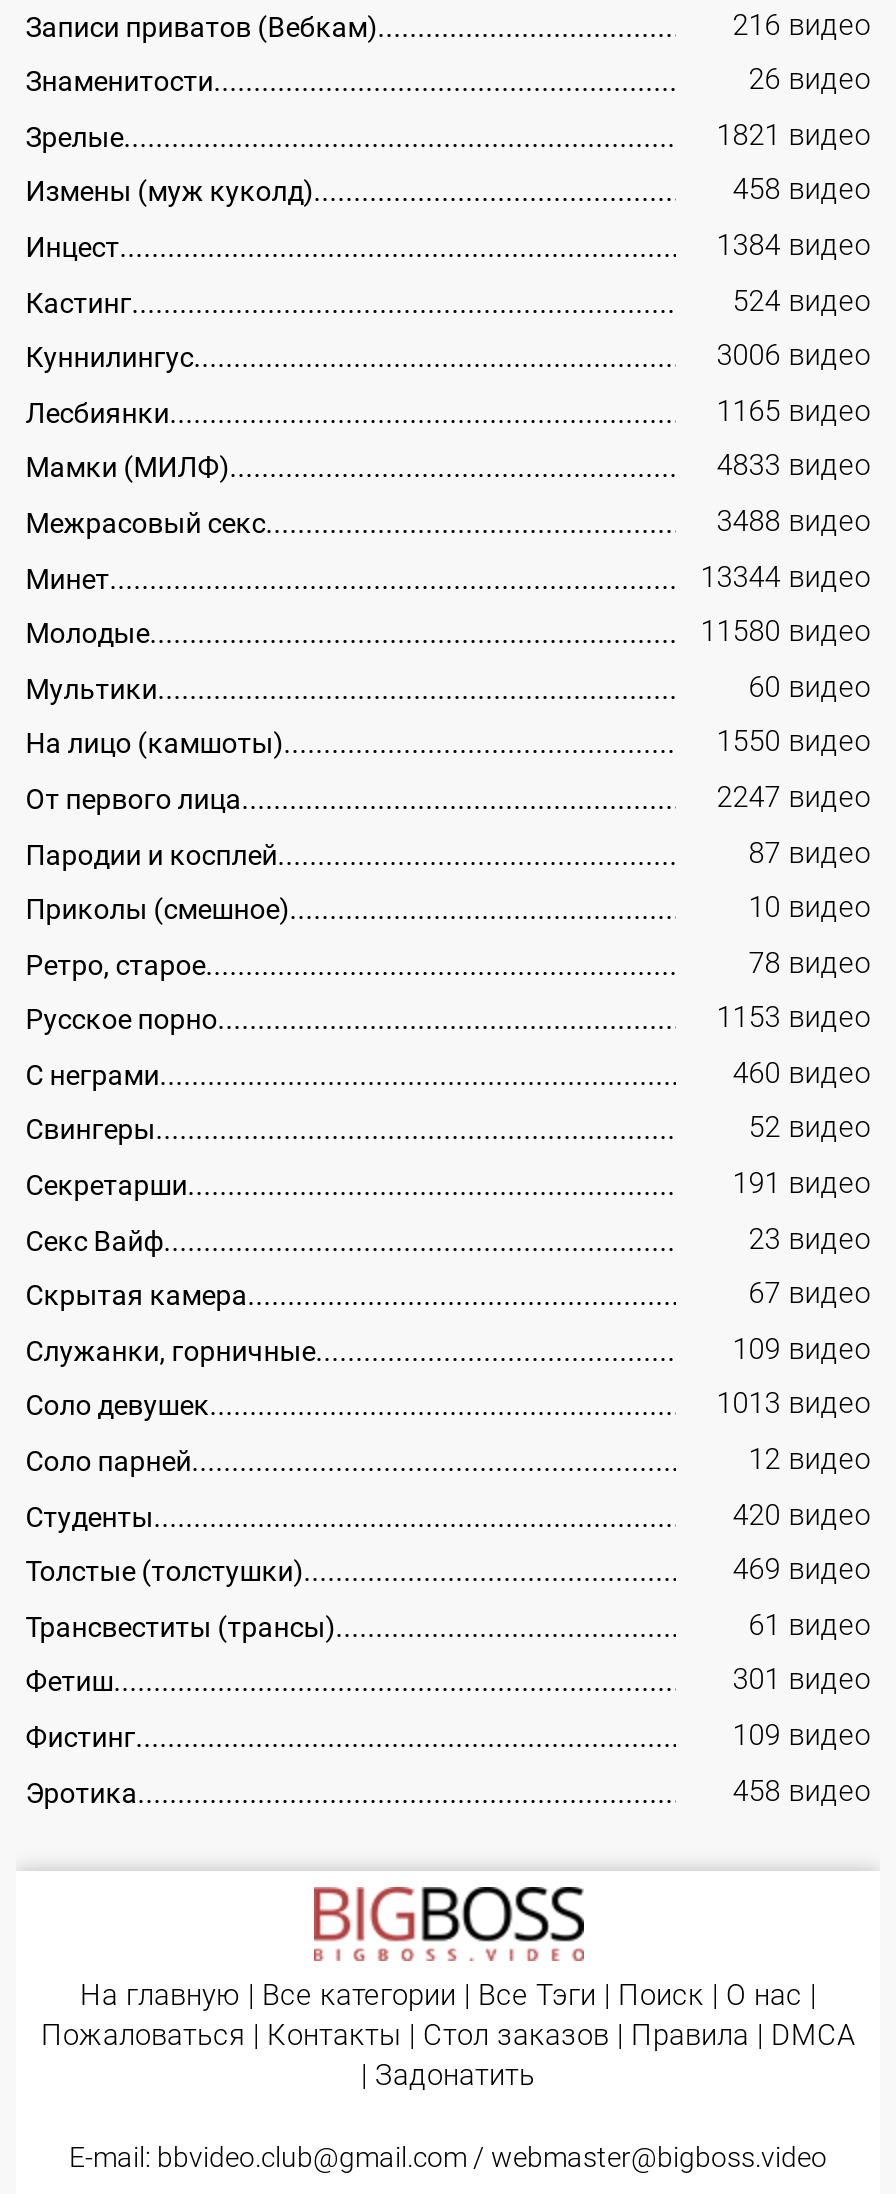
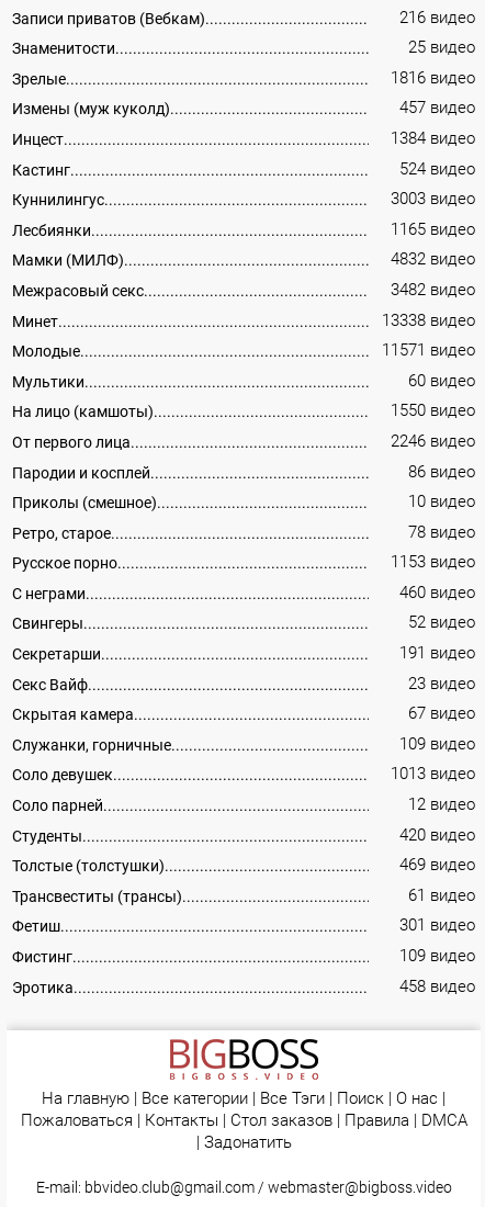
- 26 видео
+ 25 видео

- 1821 видео
+ 1816 видео

- 458 видео
+ 457 видео

- 3006 видео
+ 3003 видео

- 4833 видео
+ 4832 видео

- 3488 видео
+ 3482 видео

- 13344 видео
+ 13338 видео

- 11580 видео
+ 11571 видео

- 2247 видео
+ 2246 видео

- 87 видео
+ 86 видео
